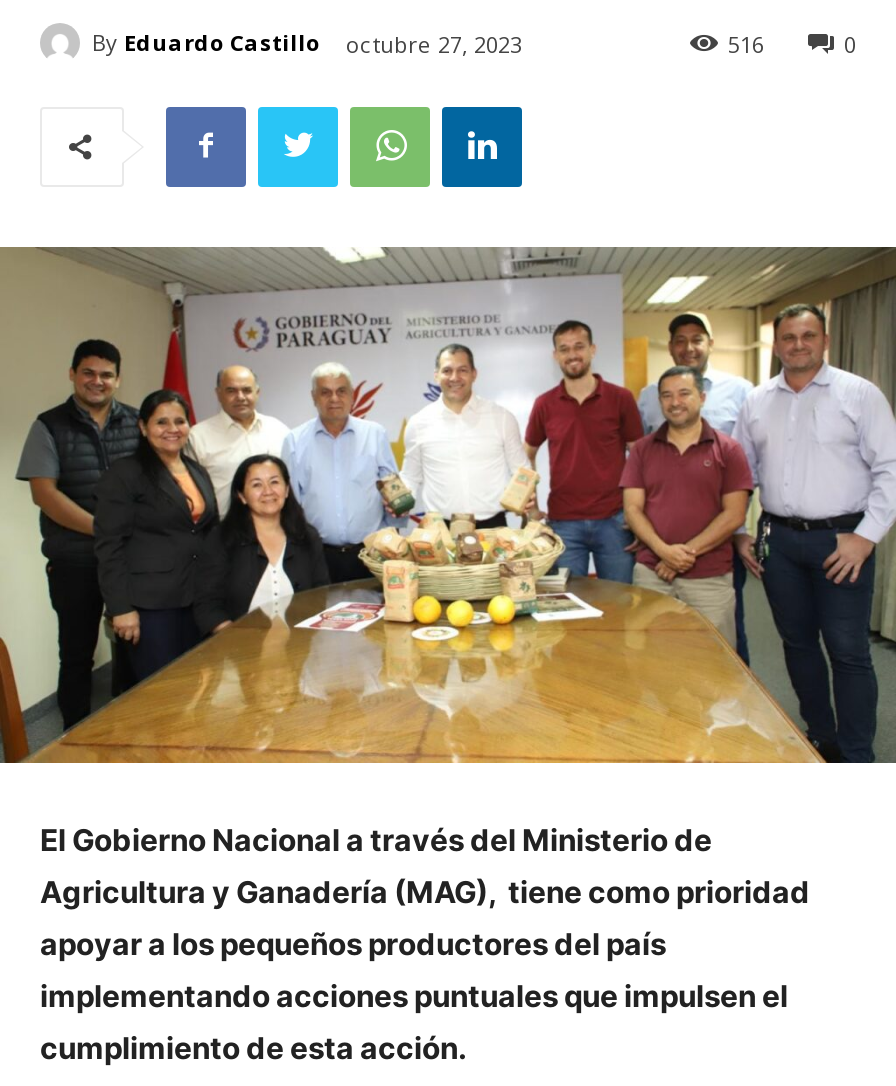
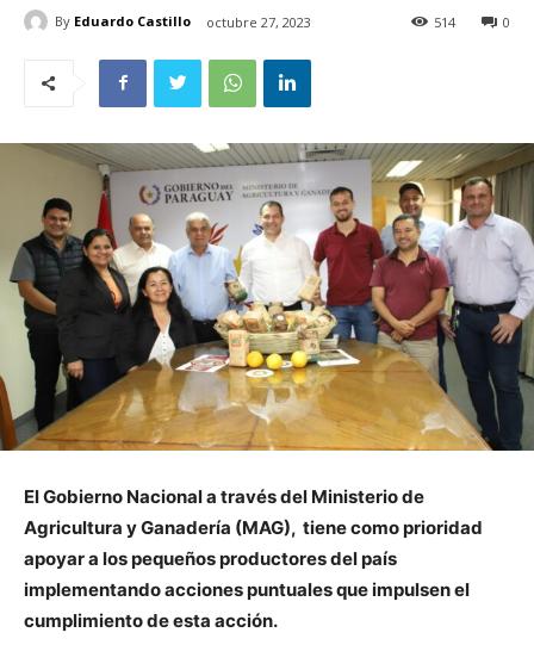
- 516
+ 514
